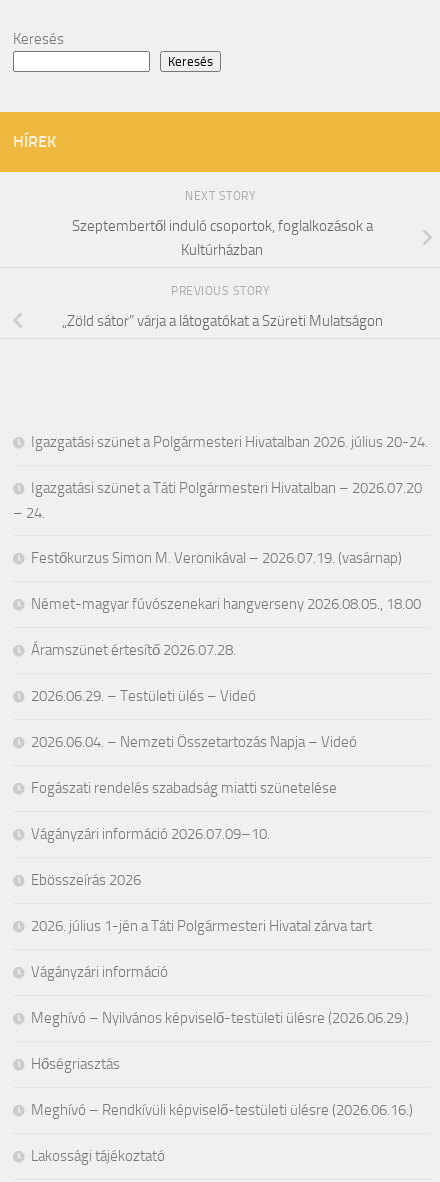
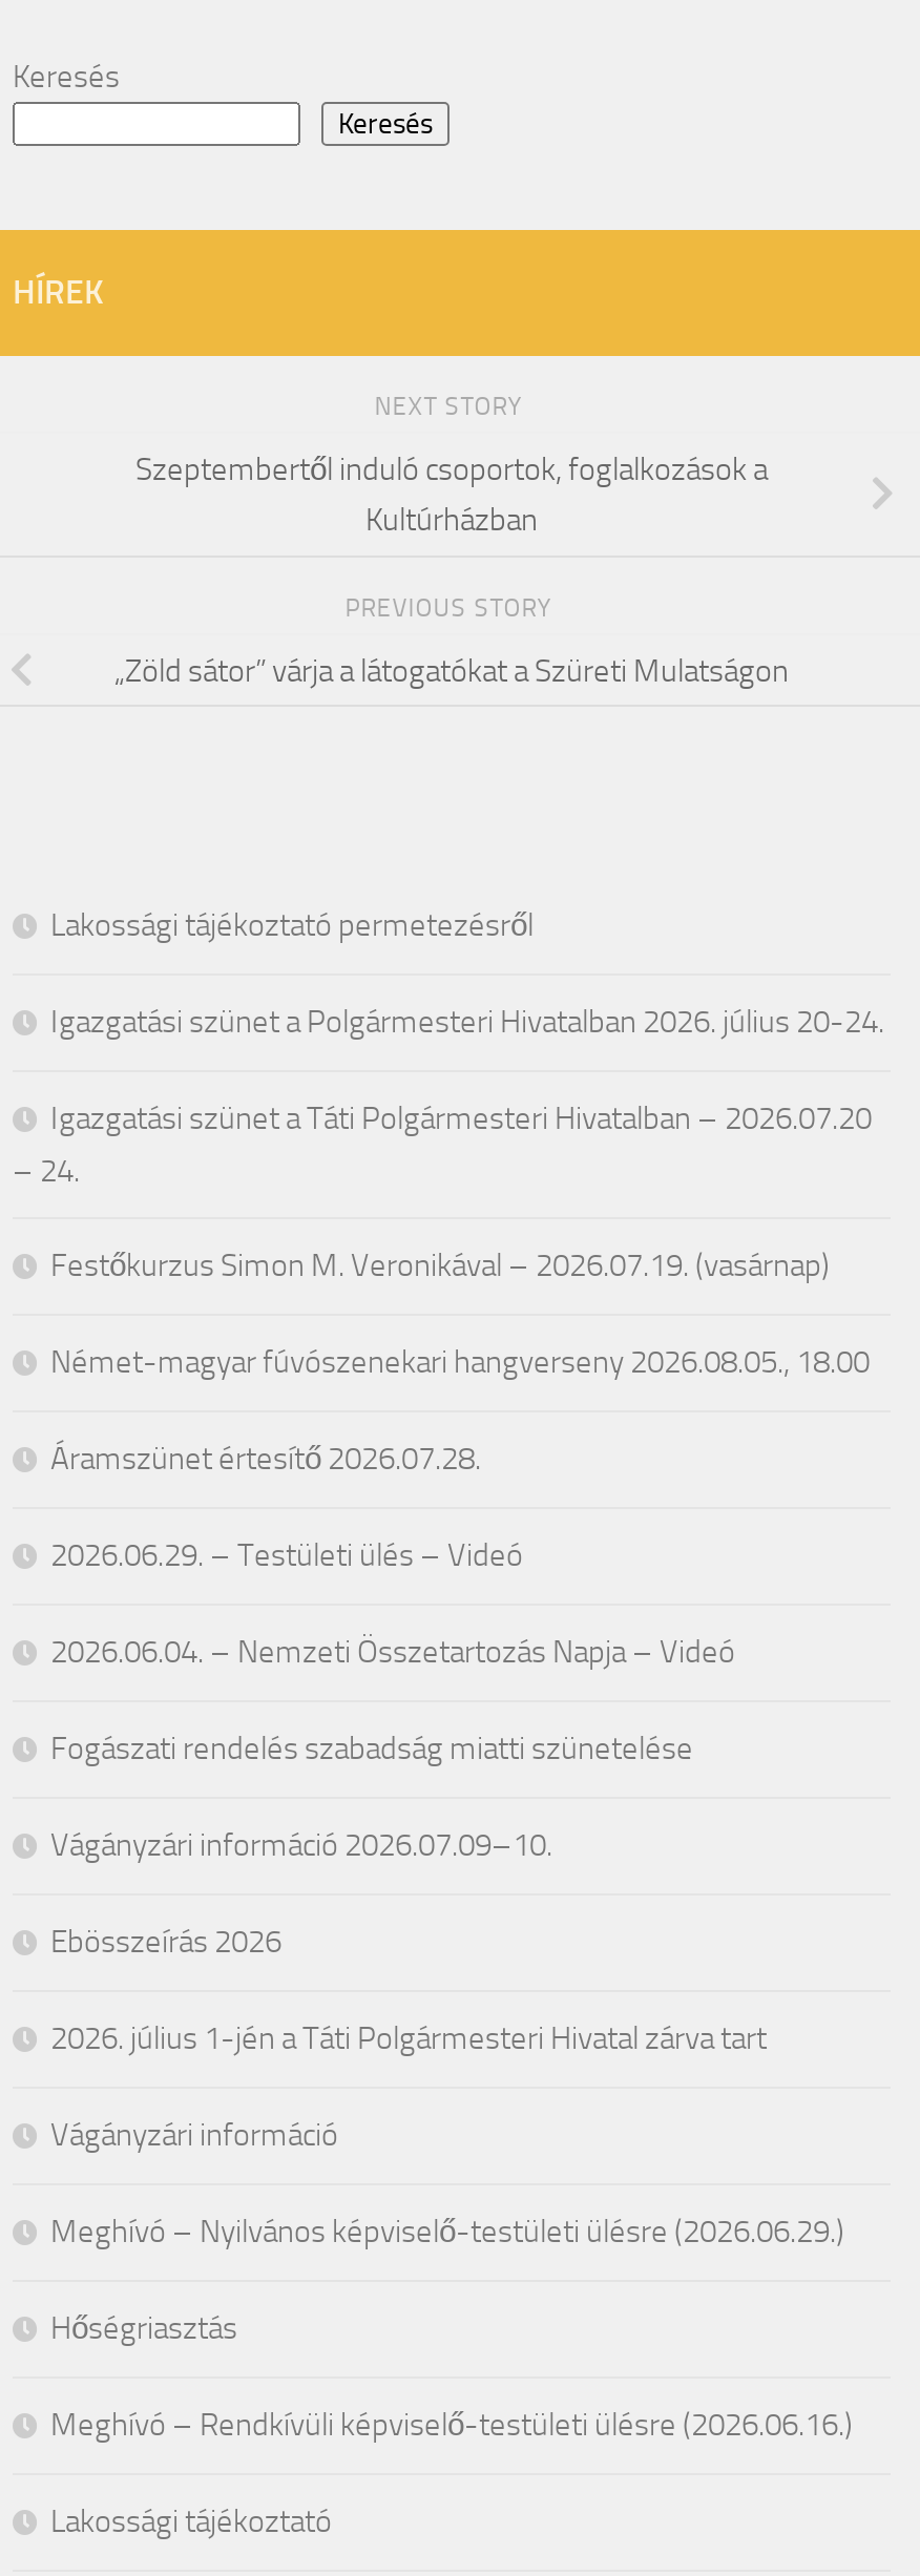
+ Lakossági tájékoztató permetezésről
